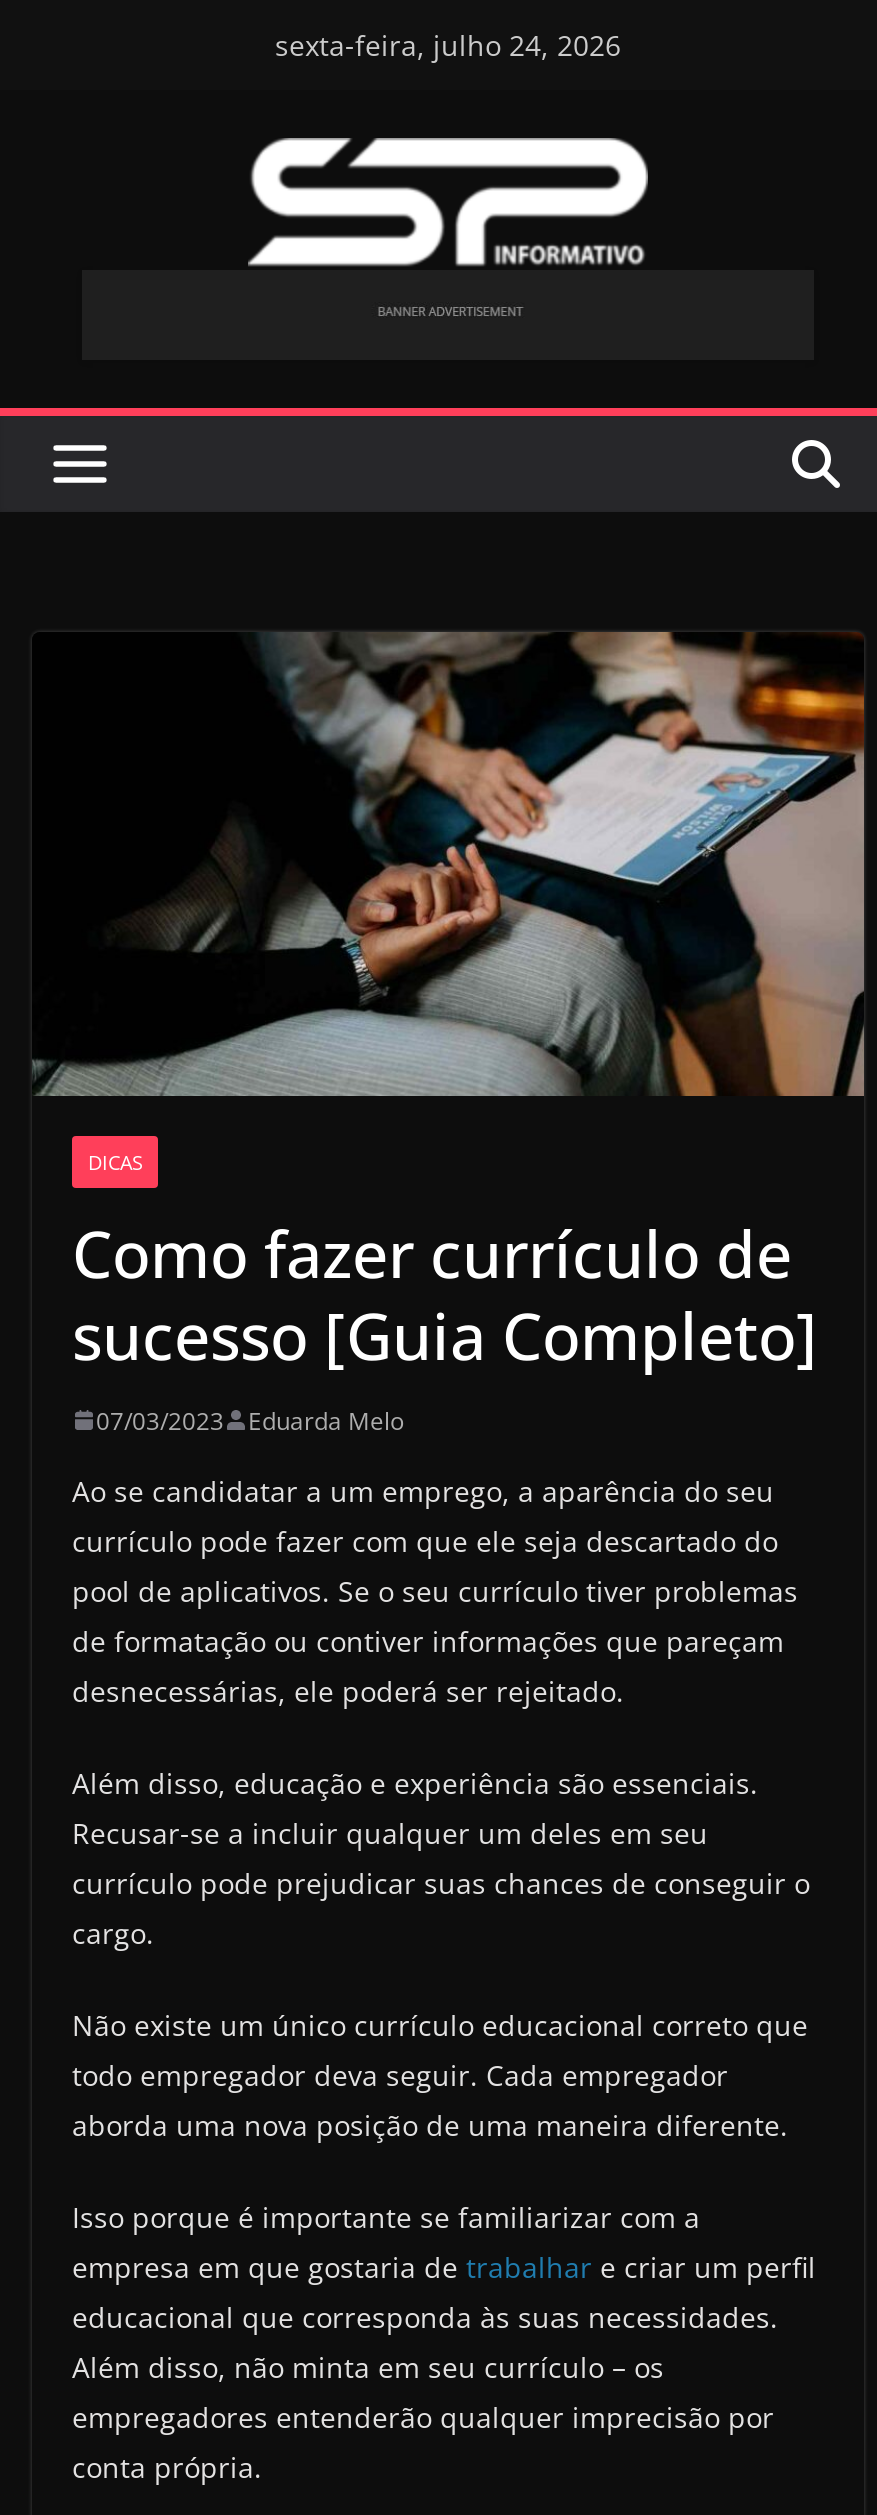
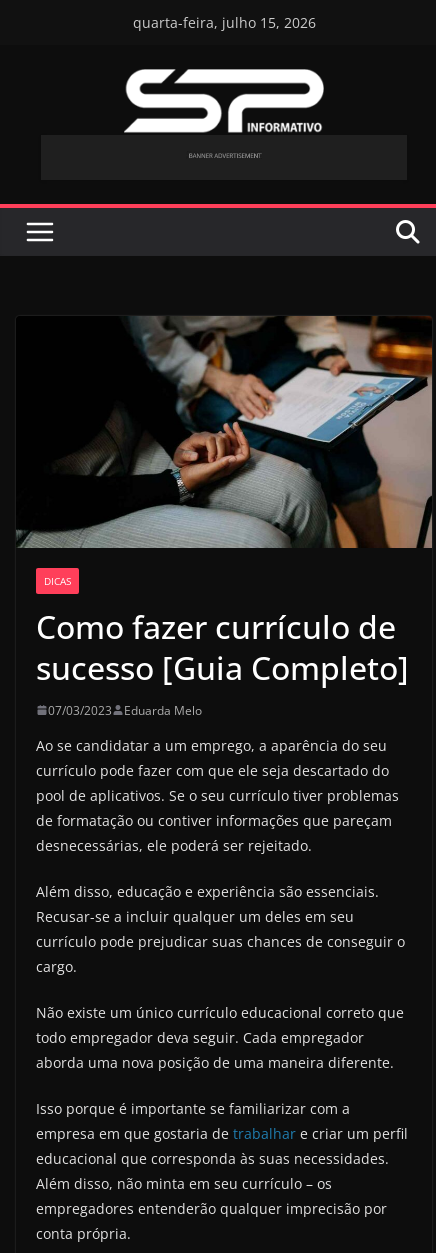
- sexta-feira, julho 24, 2026
+ quarta-feira, julho 15, 2026
